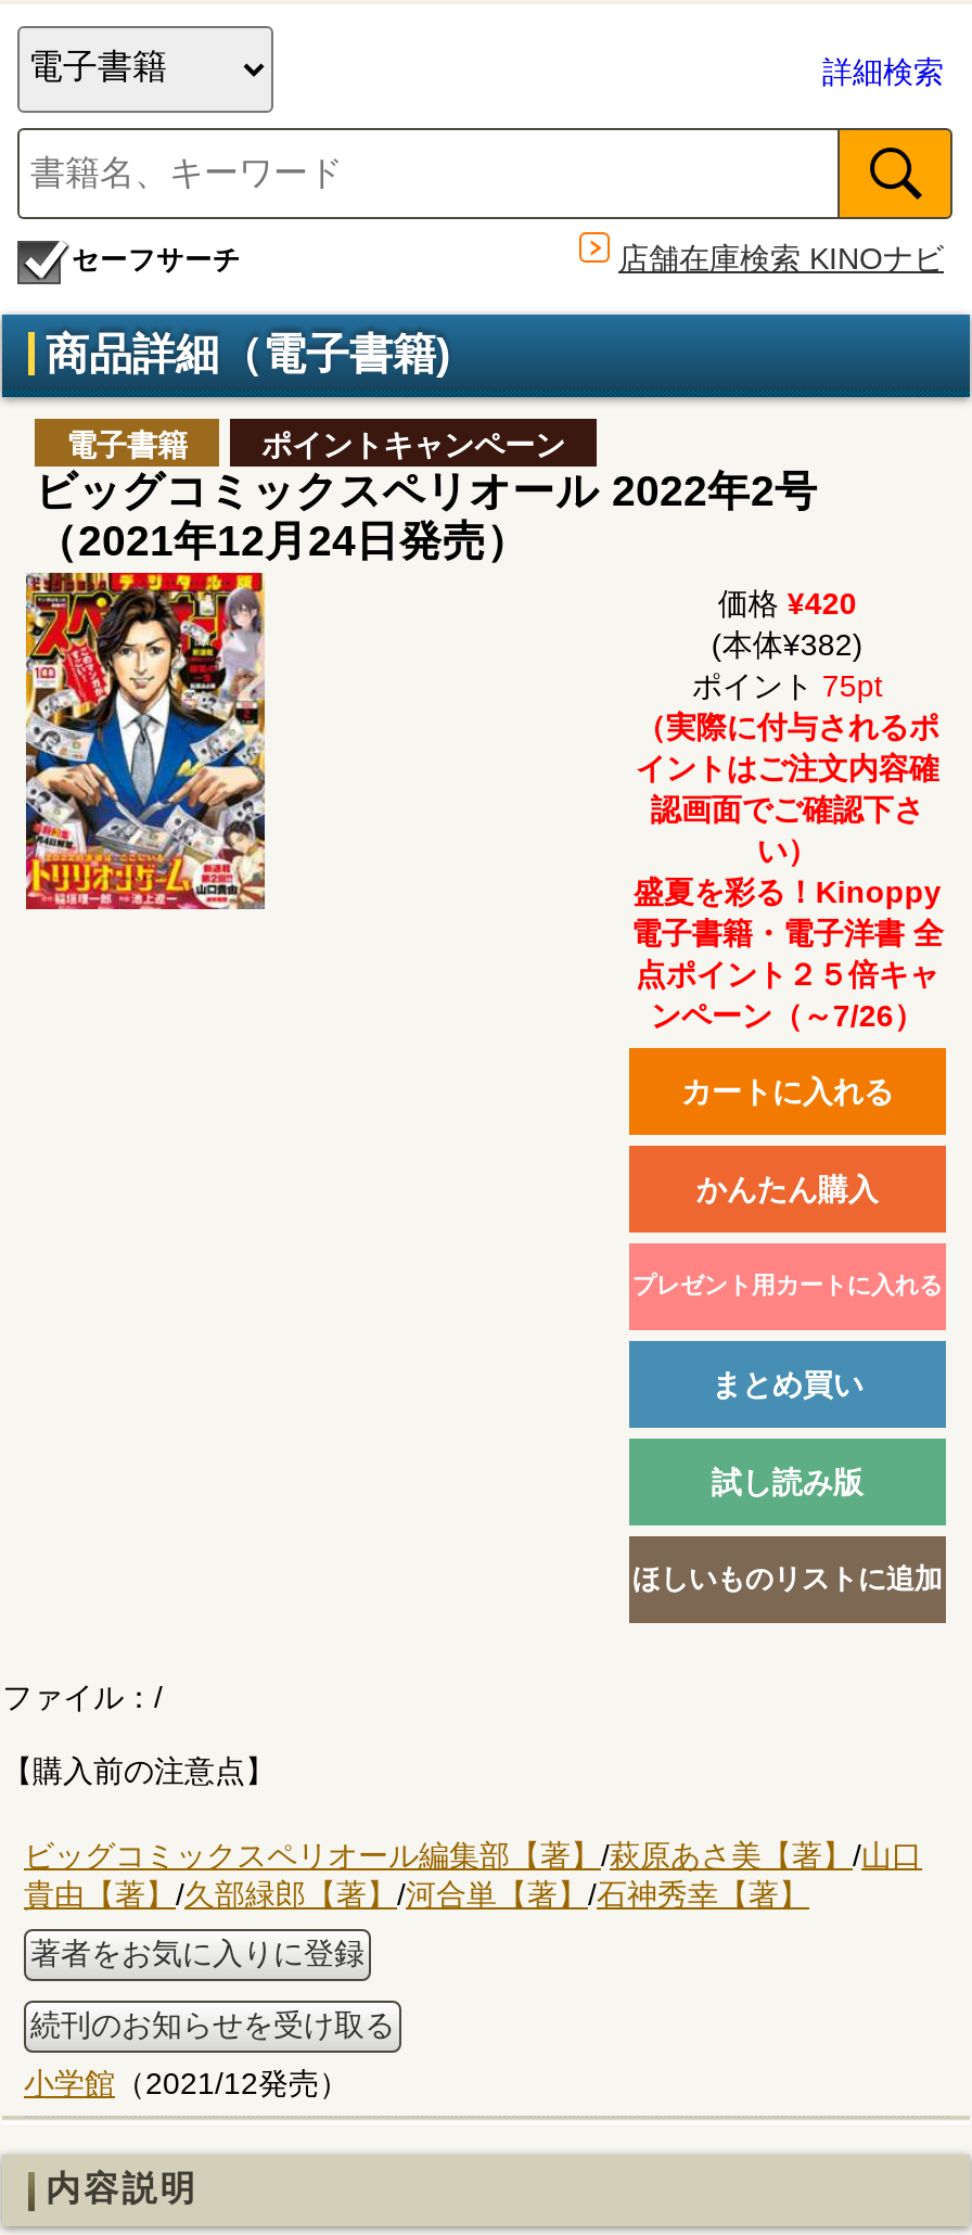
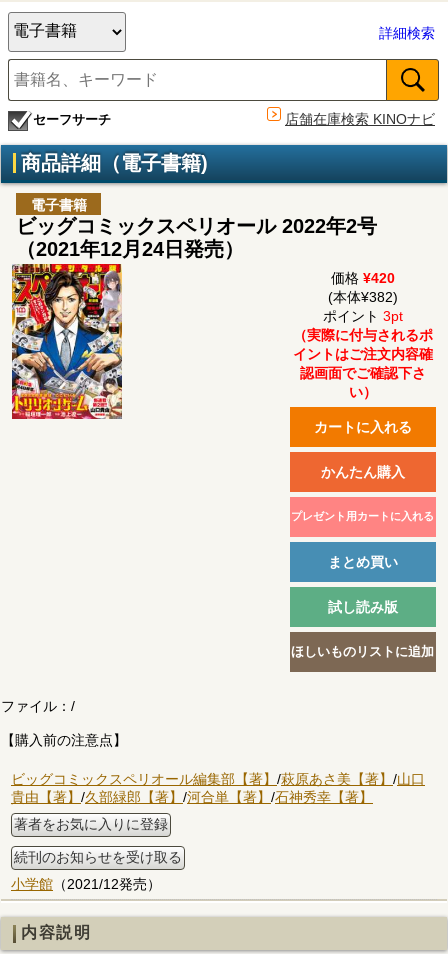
- ポイントキャンペーン

- ポイント75pt
+ ポイント3pt

- 盛夏を彩る！Kinoppy
- 電子書籍・電子洋書 全
- 点ポイント２５倍キャ
- ンペーン（～7/26）
